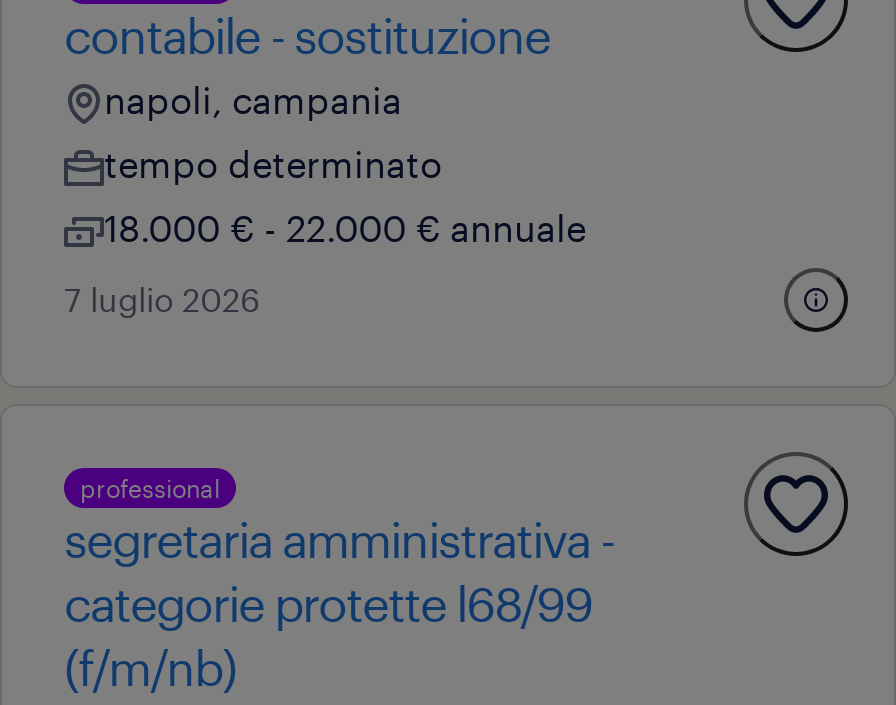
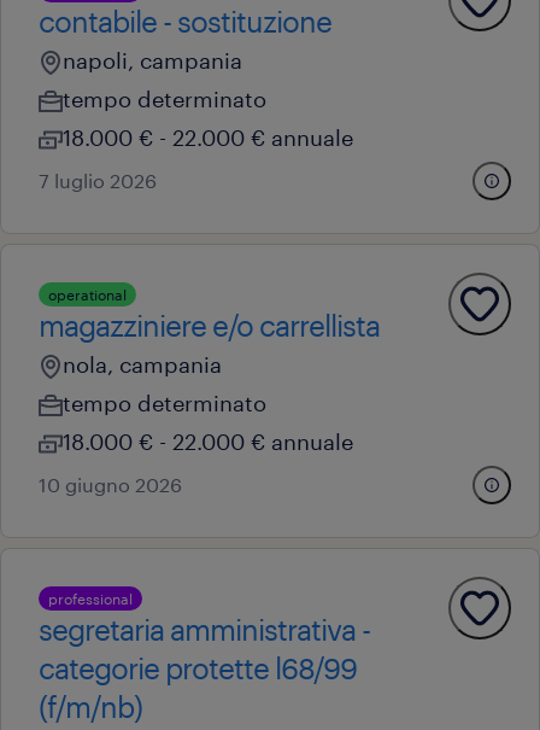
+ operational
+ magazziniere e/o carrellista
+ nola, campania
+ tempo determinato
+ 18.000 € - 22.000 € annuale
+ 10 giugno 2026
